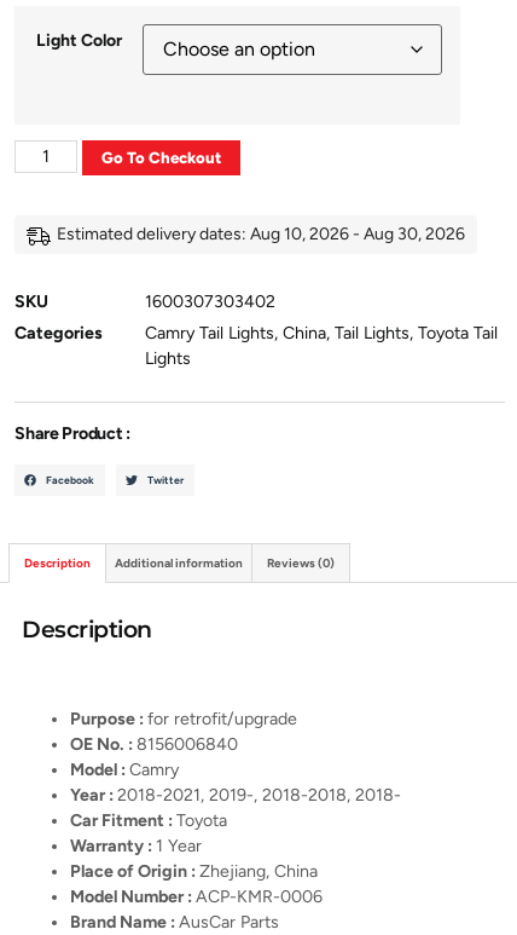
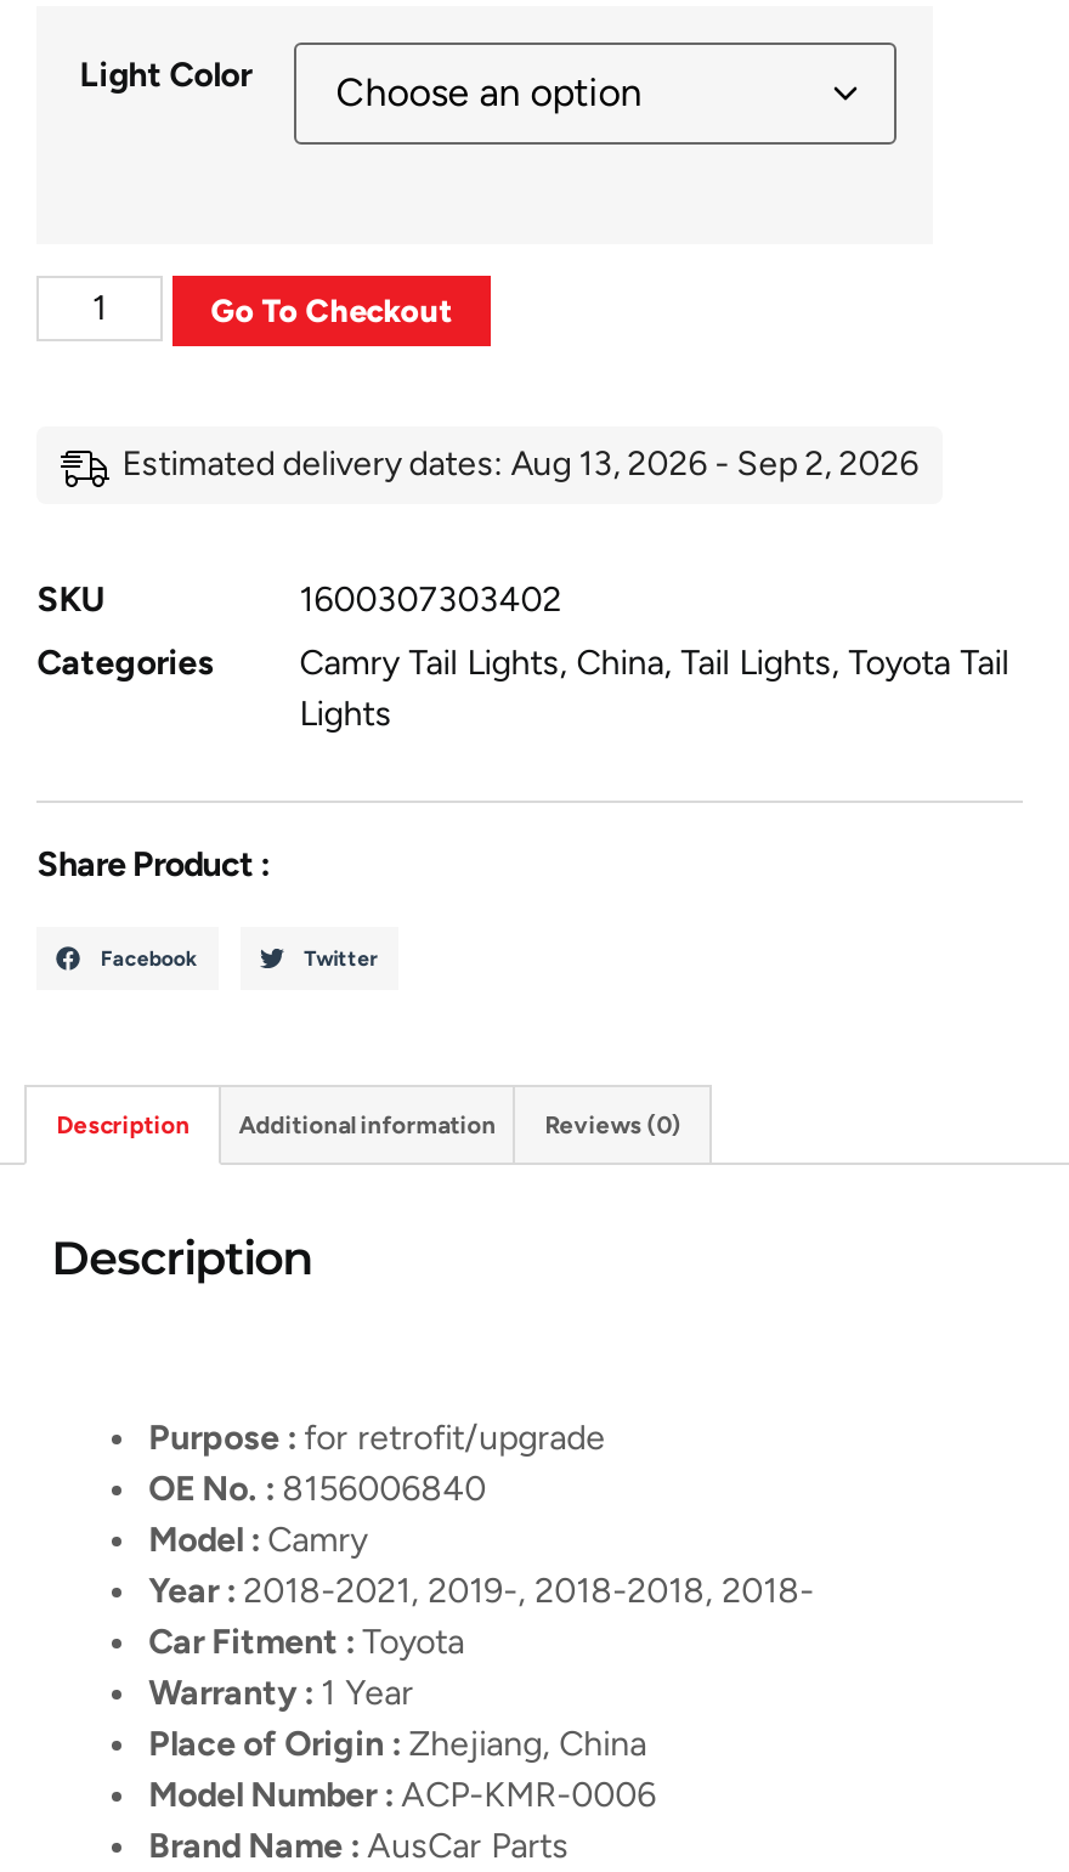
- Estimated delivery dates: Aug 10, 2026 - Aug 30, 2026
+ Estimated delivery dates: Aug 13, 2026 - Sep 2, 2026
